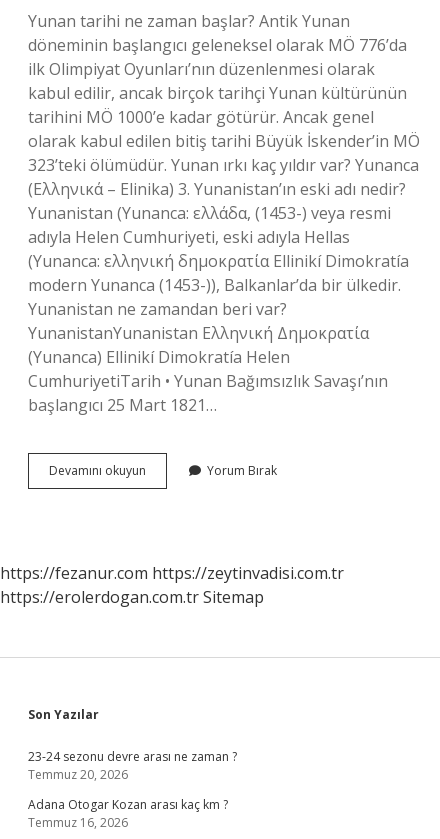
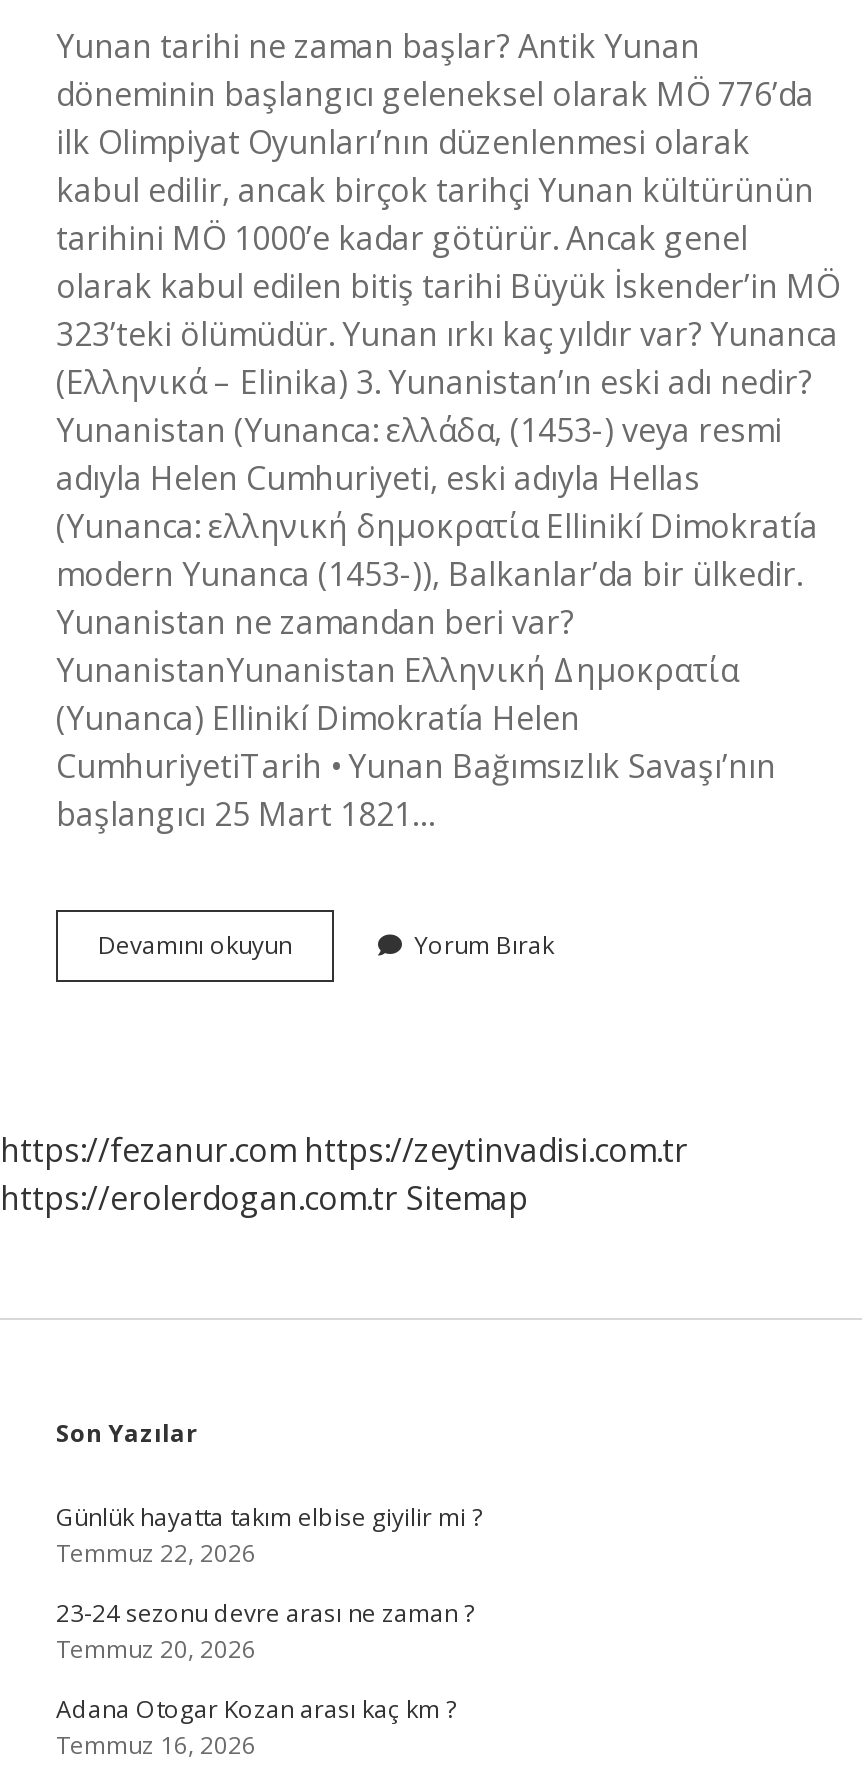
+ Günlük hayatta takım elbise giyilir mi ?
+ Temmuz 22, 2026
